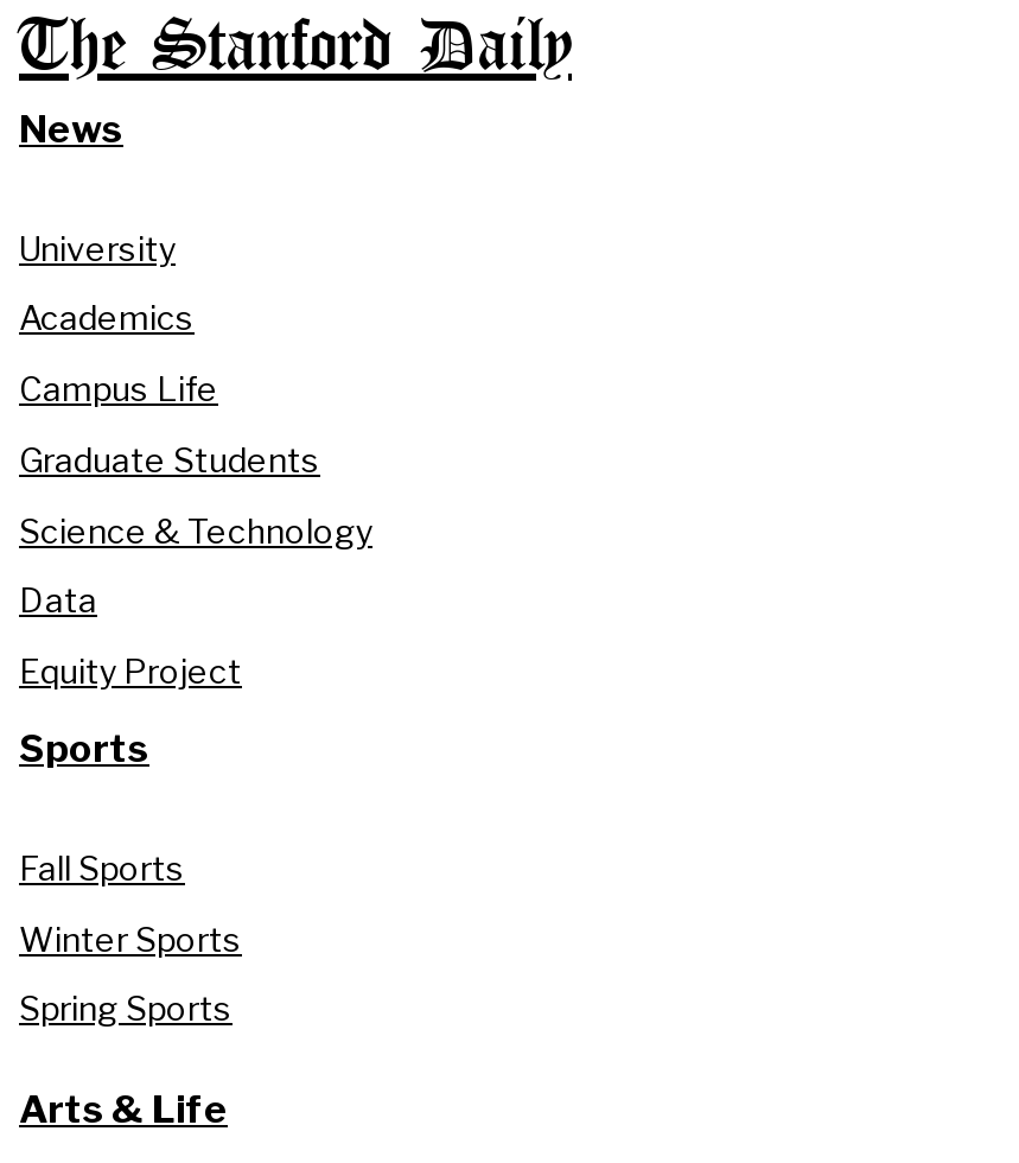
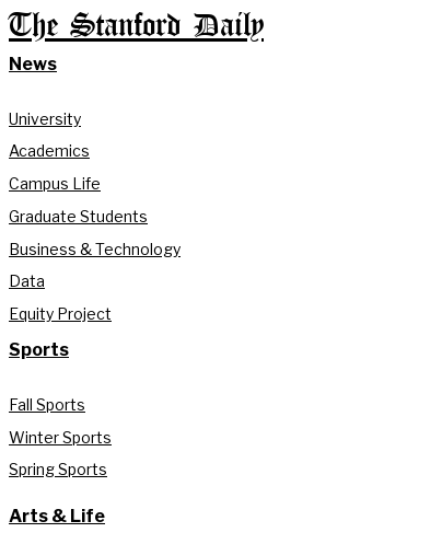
- Science & Technology
+ Business & Technology
